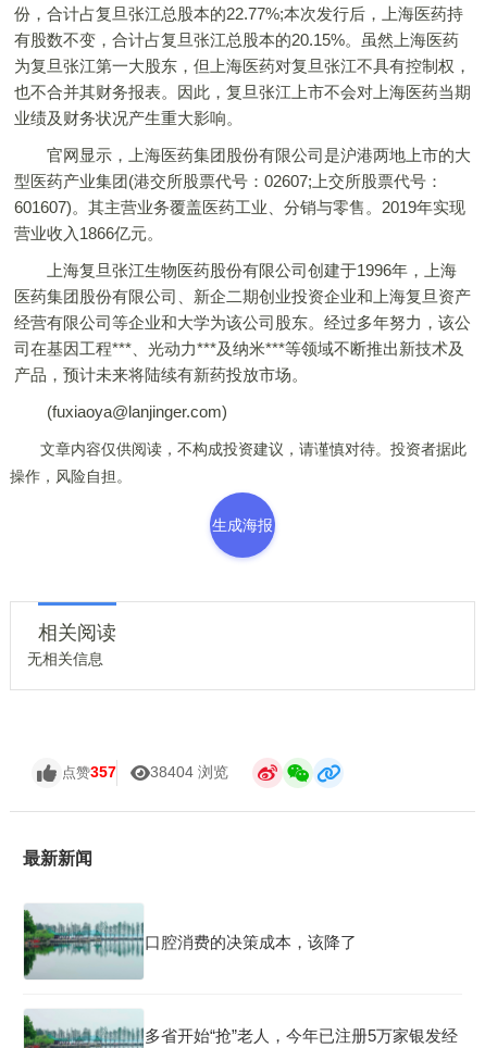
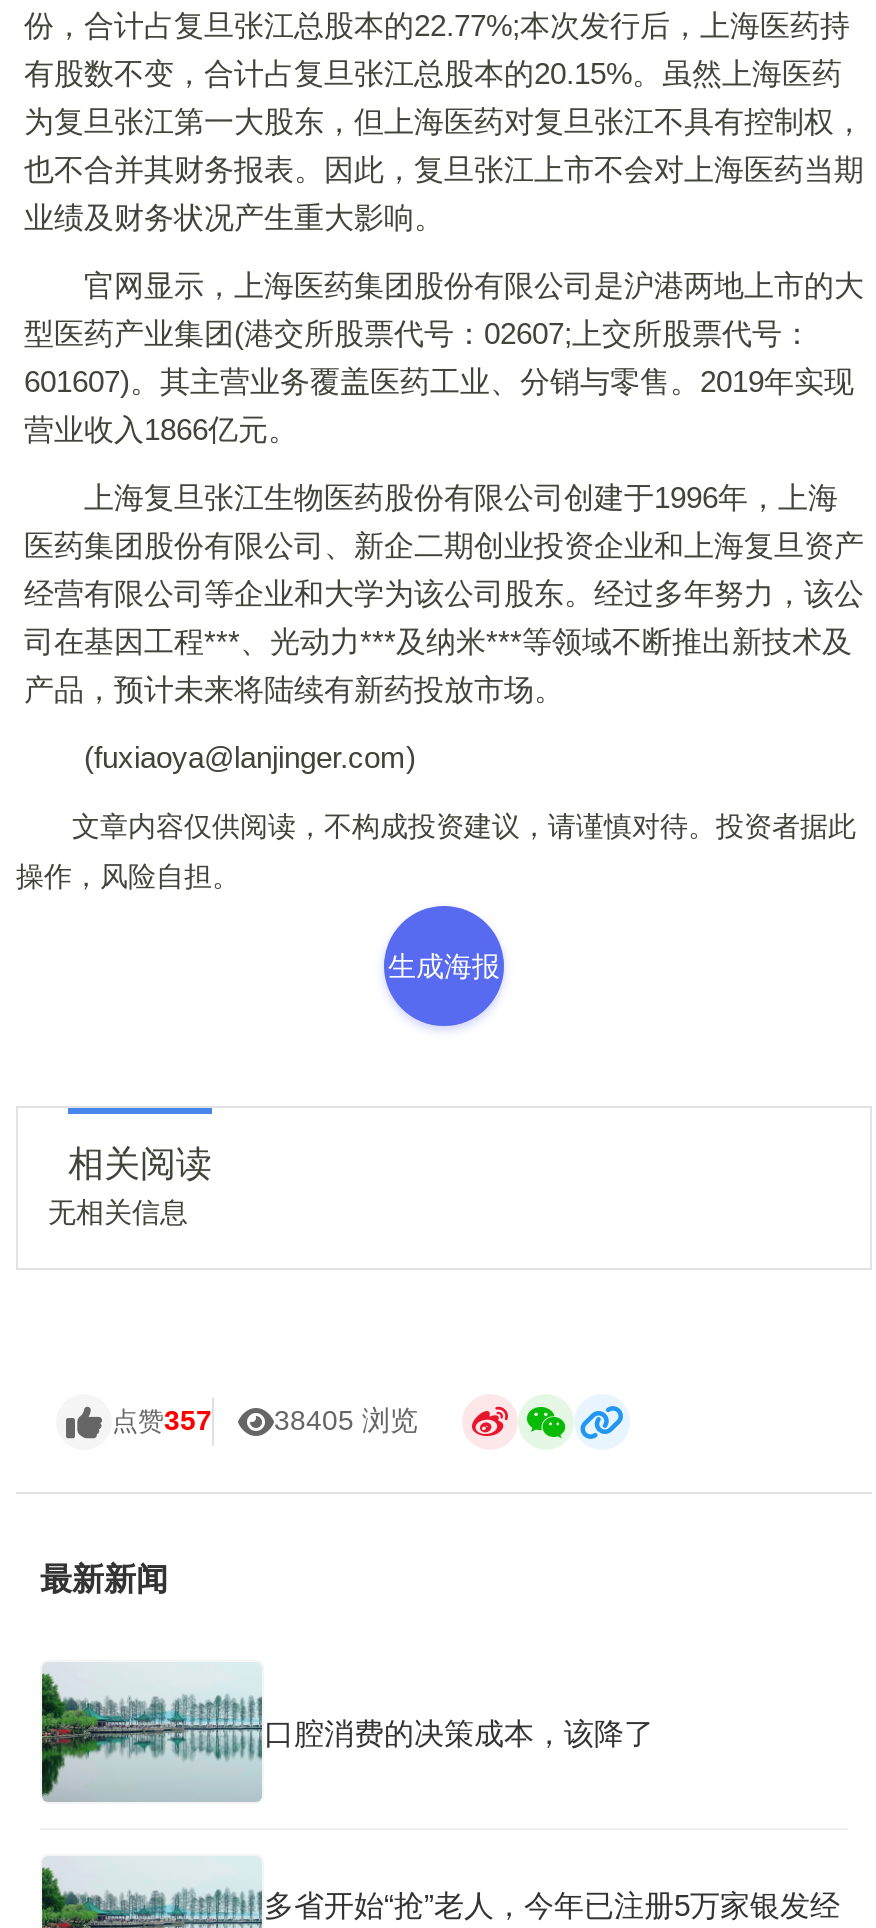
- 点赞357 38404 浏览
+ 点赞357 38405 浏览
